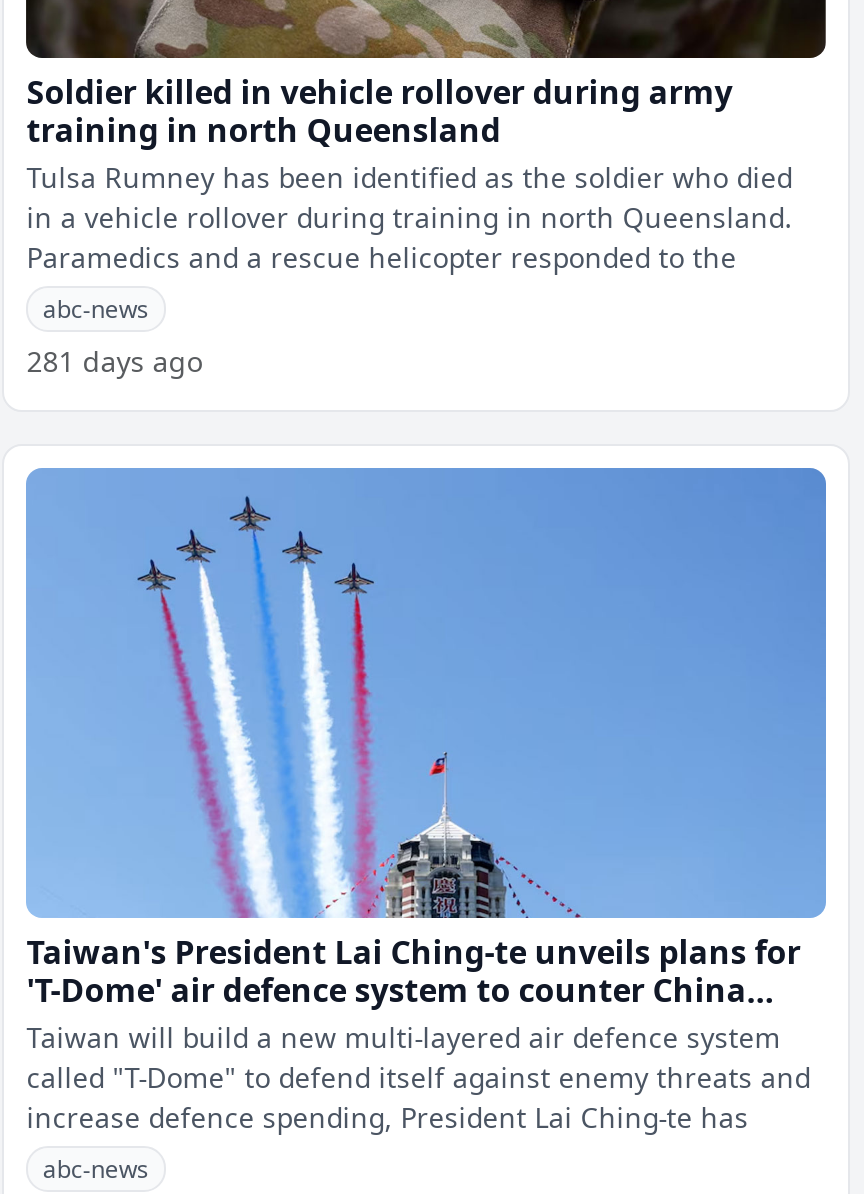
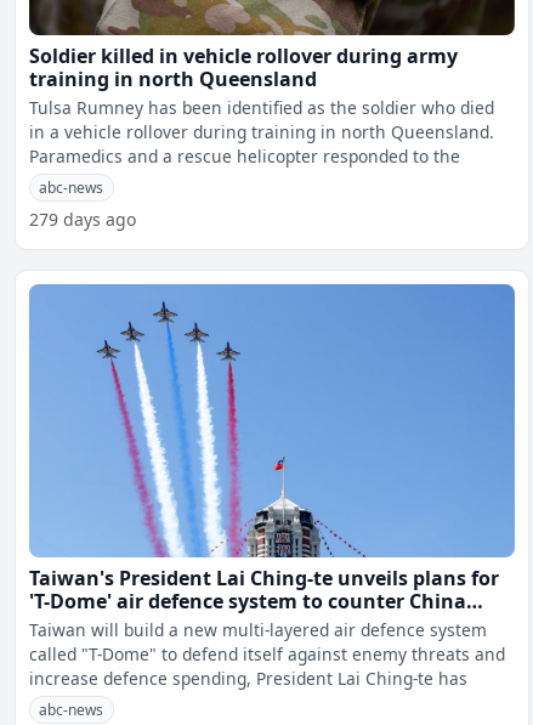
- 281 days ago
+ 279 days ago
